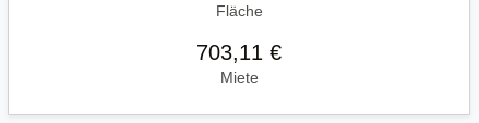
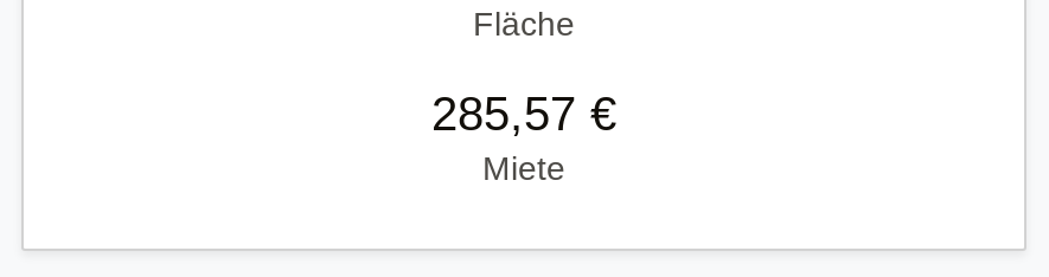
- 703,11 €
+ 285,57 €
